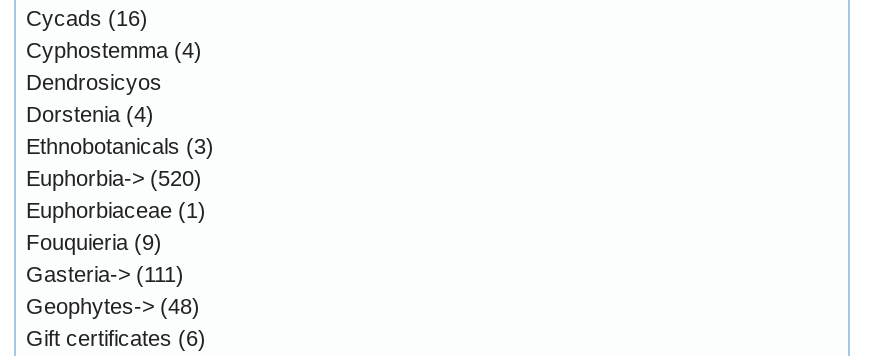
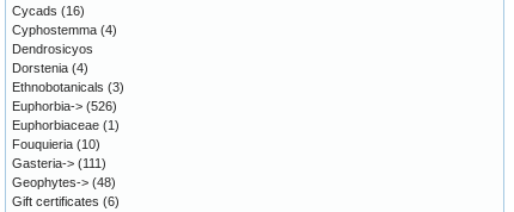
- Euphorbia-> (520)
+ Euphorbia-> (526)

- Fouquieria (9)
+ Fouquieria (10)
